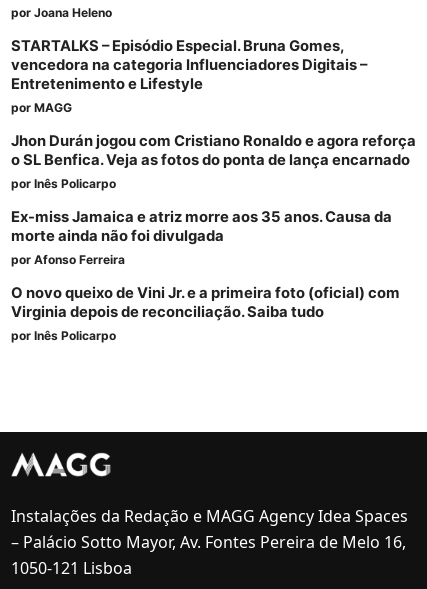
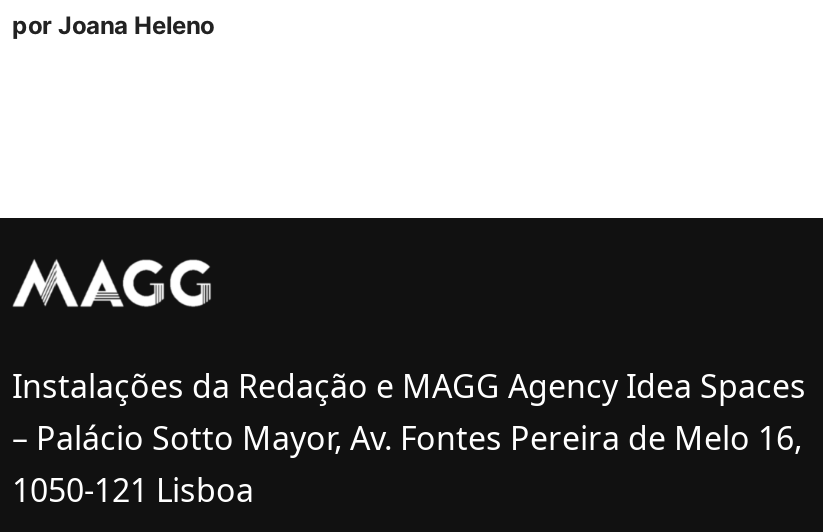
- STARTALKS – Episódio Especial. Bruna Gomes,
- vencedora na categoria Influenciadores Digitais –
- Entretenimento e Lifestyle
- por MAGG
- Jhon Durán jogou com Cristiano Ronaldo e agora reforça
- o SL Benfica. Veja as fotos do ponta de lança encarnado
- por Inês Policarpo
- Ex-miss Jamaica e atriz morre aos 35 anos. Causa da
- morte ainda não foi divulgada
- por Afonso Ferreira
- O novo queixo de Vini Jr. e a primeira foto (oficial) com
- Virginia depois de reconciliação. Saiba tudo
- por Inês Policarpo
